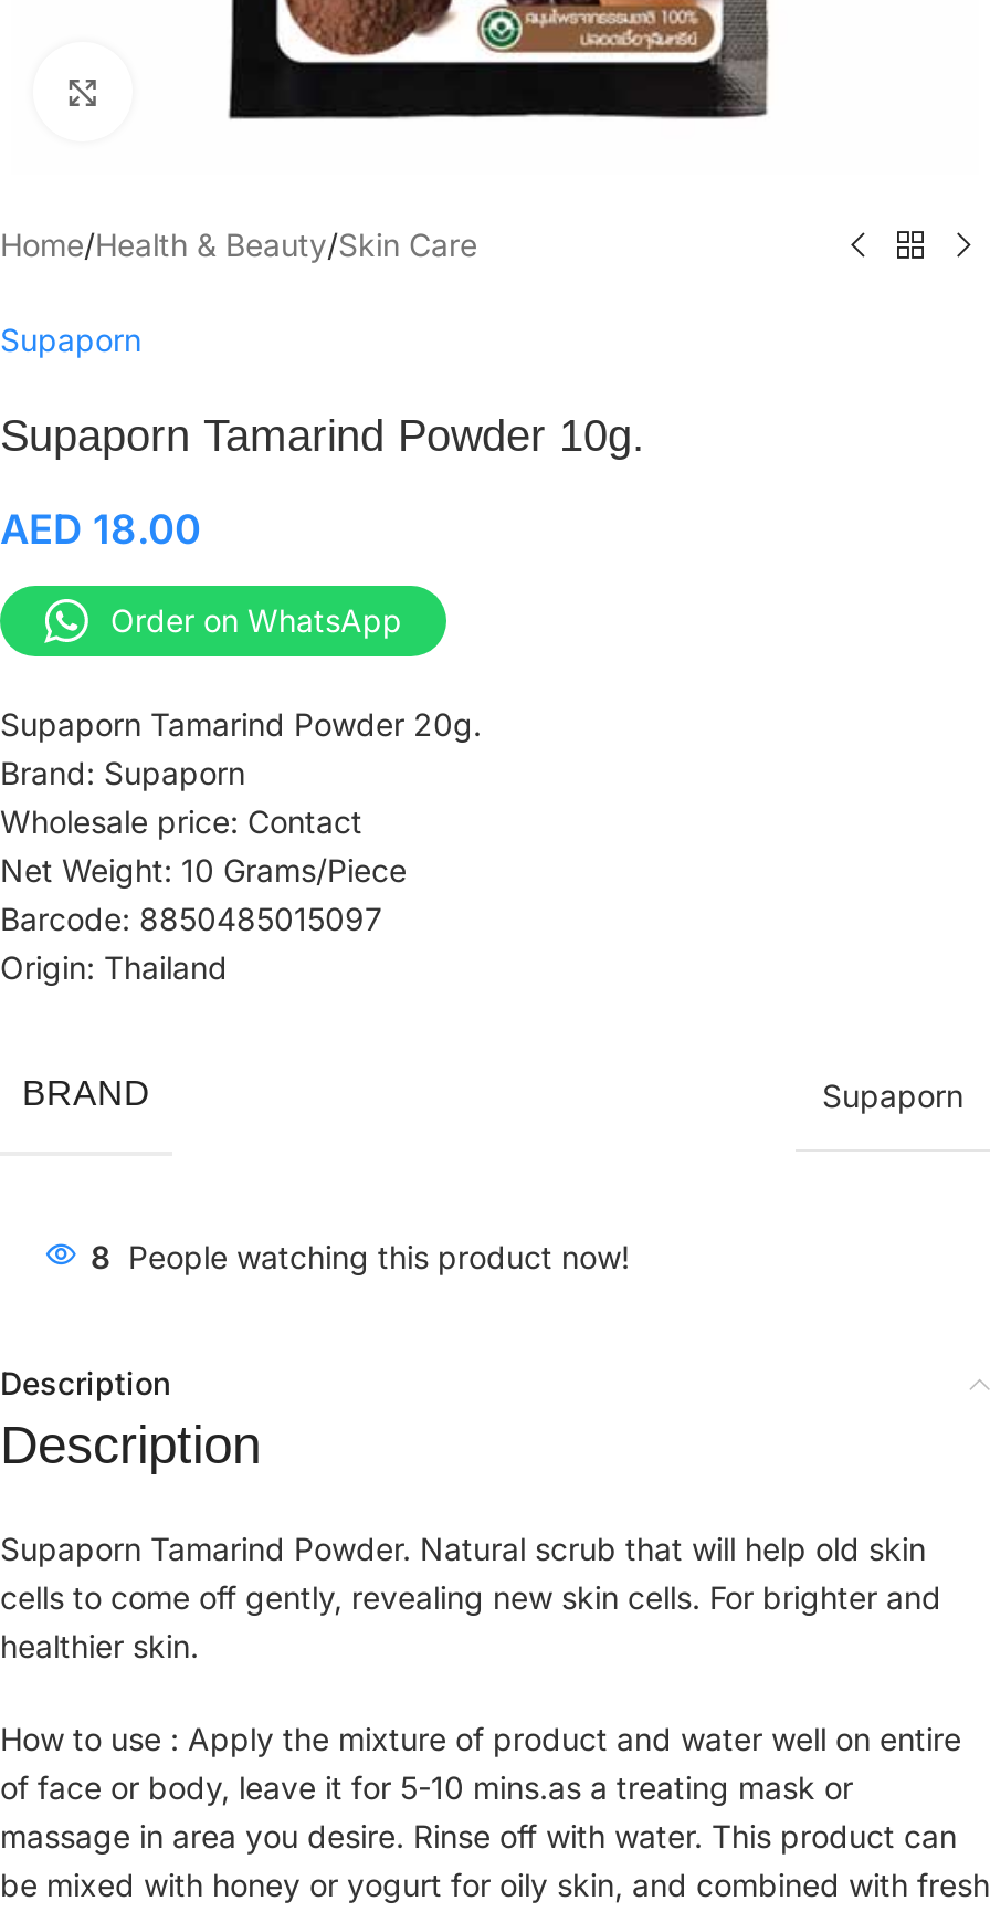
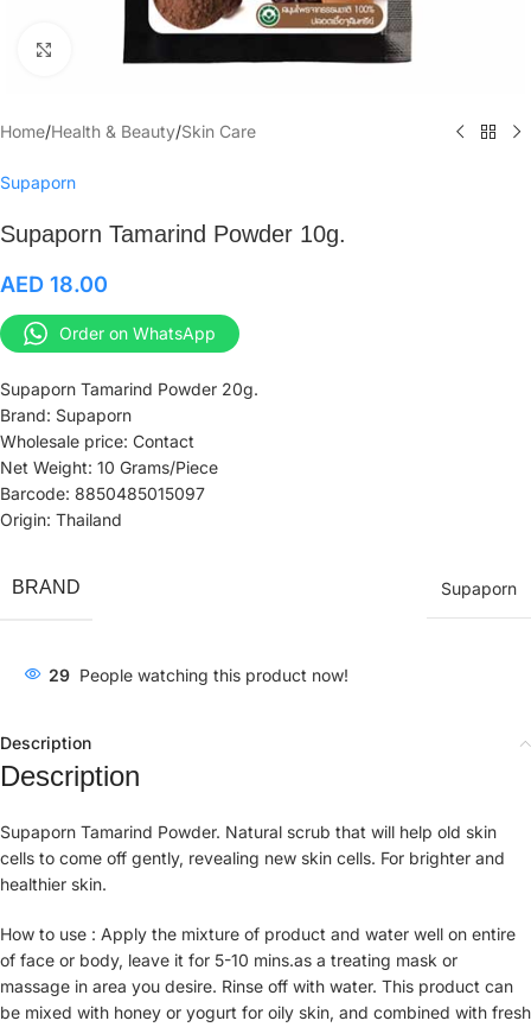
- 8 People watching this product now!
+ 29 People watching this product now!
